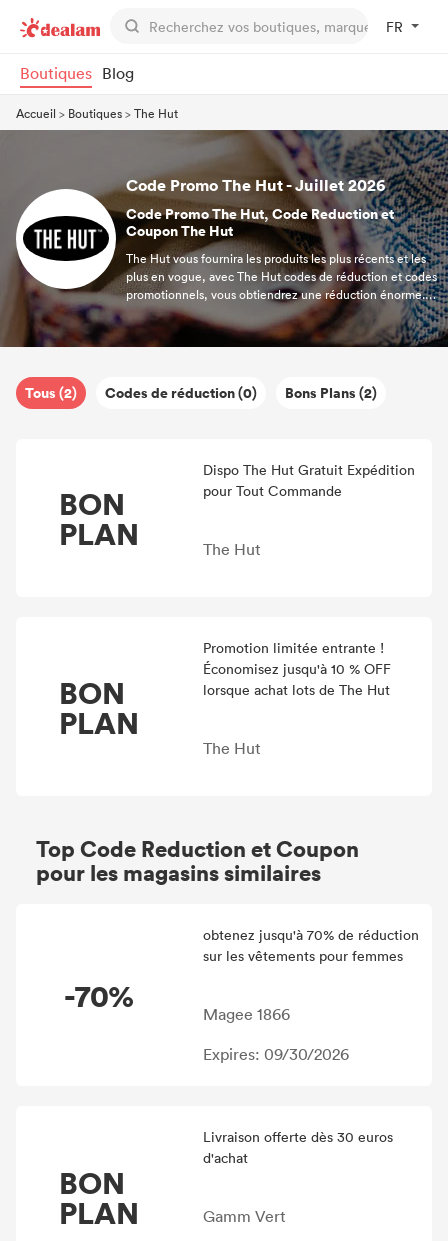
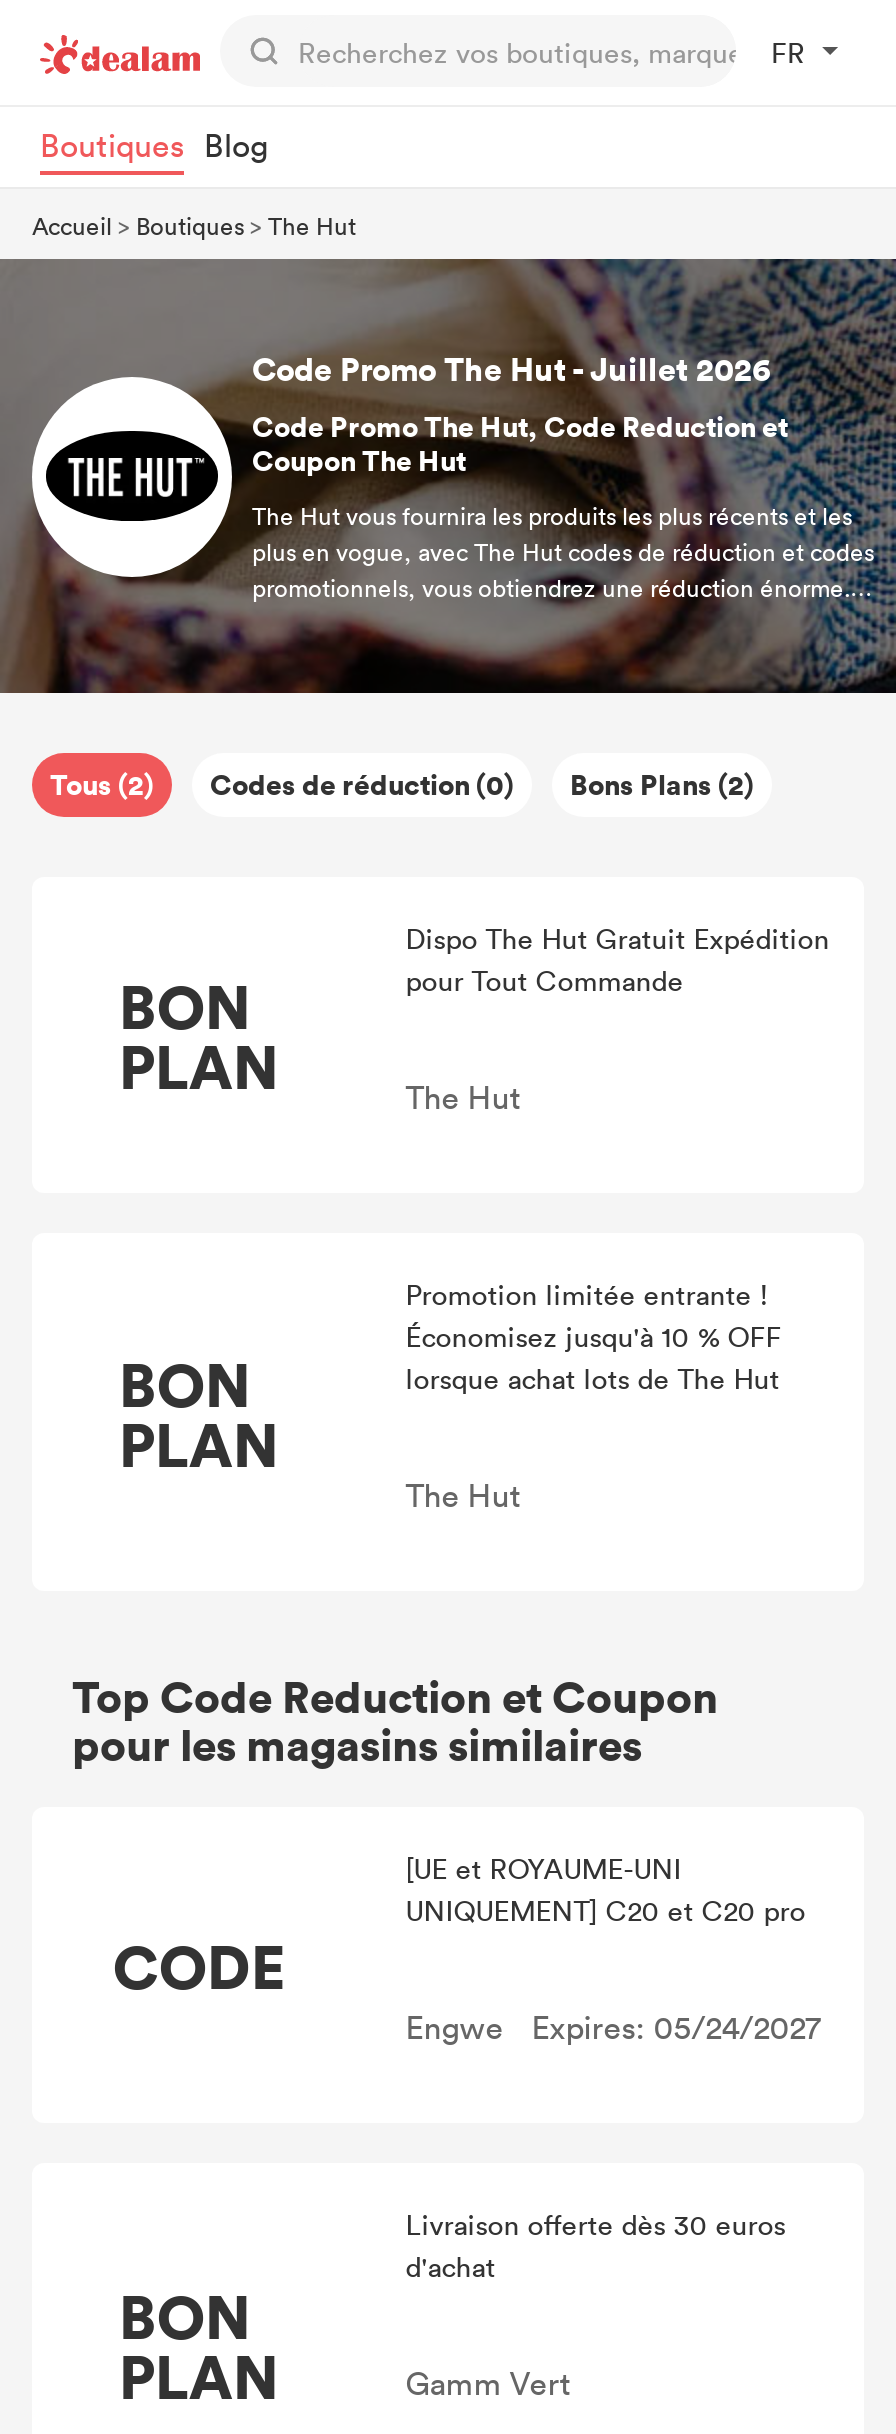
- obtenez jusqu'à 70% de réduction
- sur les vêtements pour femmes
- Magee 1866
- Expires: 09/30/2026
+ [UE et ROYAUME-UNI
+ UNIQUEMENT] C20 et C20 pro
+ Engwe
+ Expires: 05/24/2027

- -70%
+ CODE
